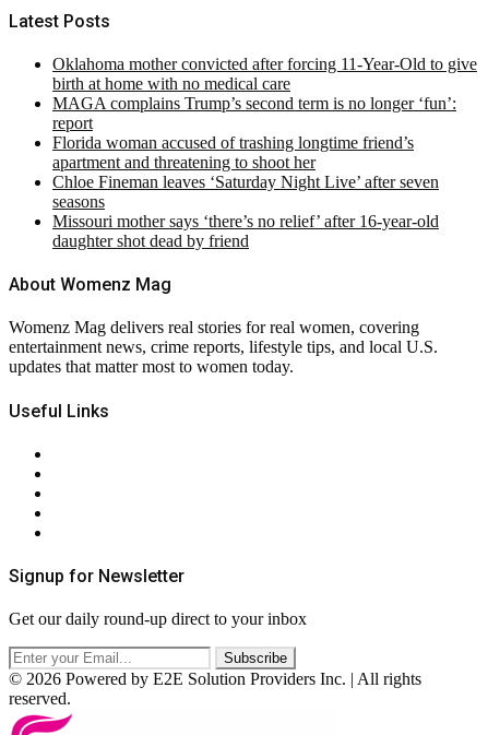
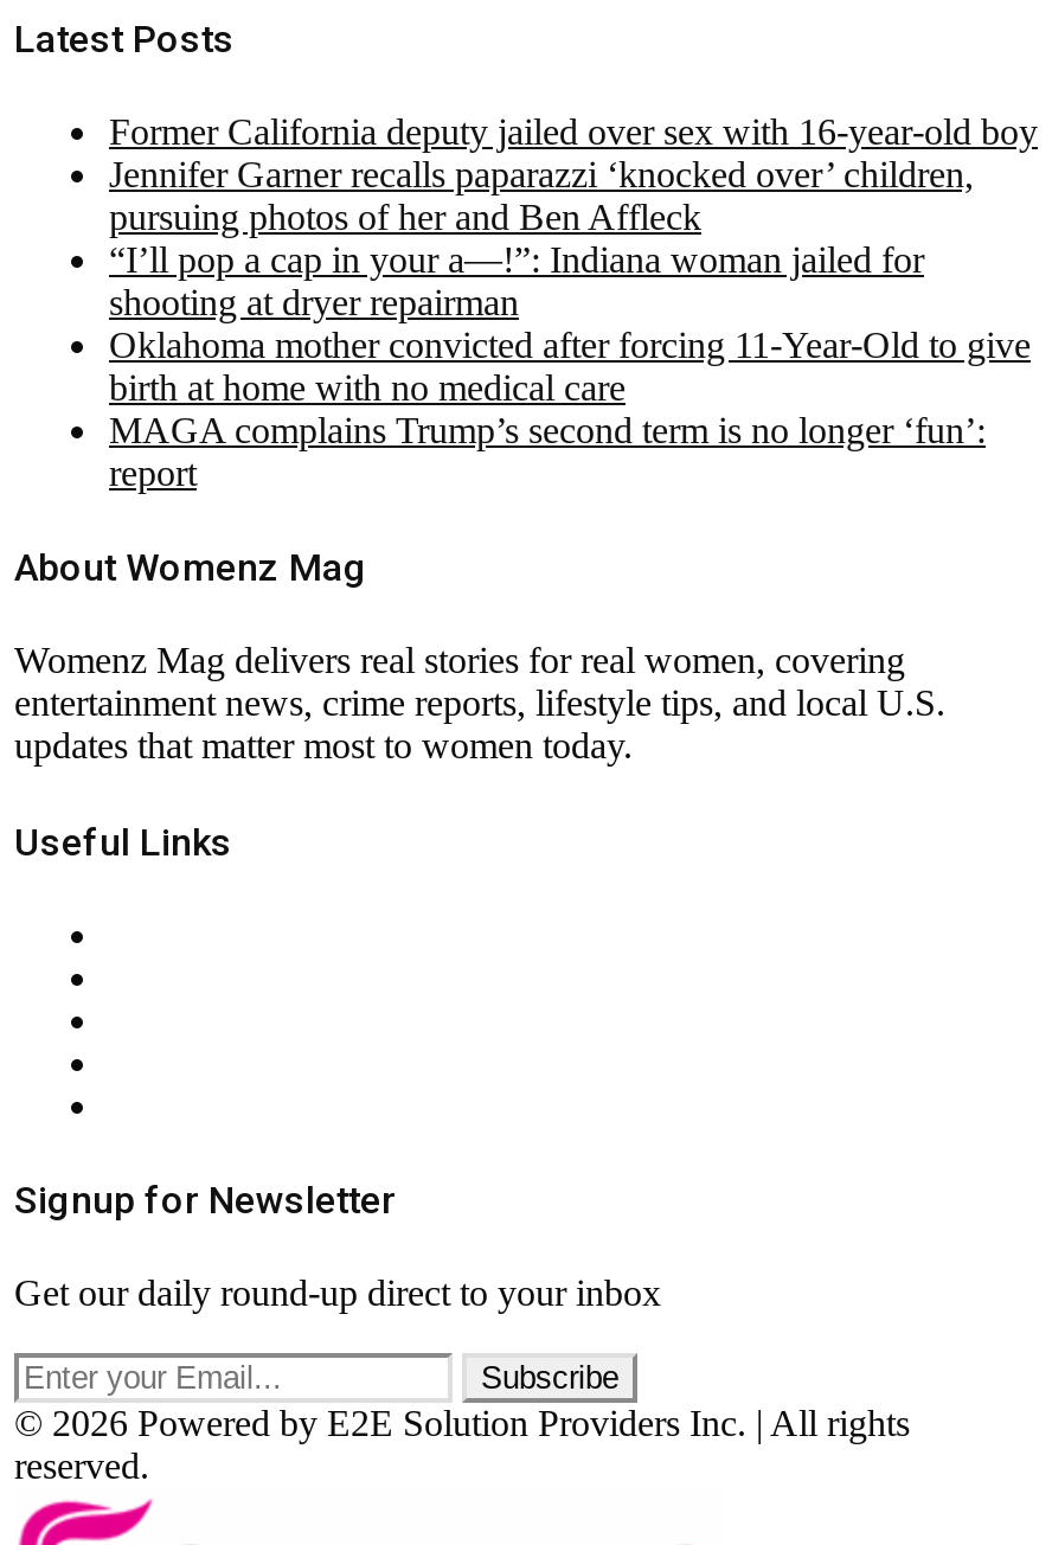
+ Former California deputy jailed over sex with 16-year-old boy
+ Jennifer Garner recalls paparazzi ‘knocked over’ children,
+ pursuing photos of her and Ben Affleck
+ “I’ll pop a cap in your a—!”: Indiana woman jailed for
+ shooting at dryer repairman

moved down: Oklahoma mother convicted after forcing 11-Year-Old to give | birth at home with no medical care | MAGA complains Trump’s second term is no longer ‘fun’: | report

- Florida woman accused of trashing longtime friend’s
- apartment and threatening to shoot her
- Chloe Fineman leaves ‘Saturday Night Live’ after seven
- seasons
- Missouri mother says ‘there’s no relief’ after 16-year-old
- daughter shot dead by friend
